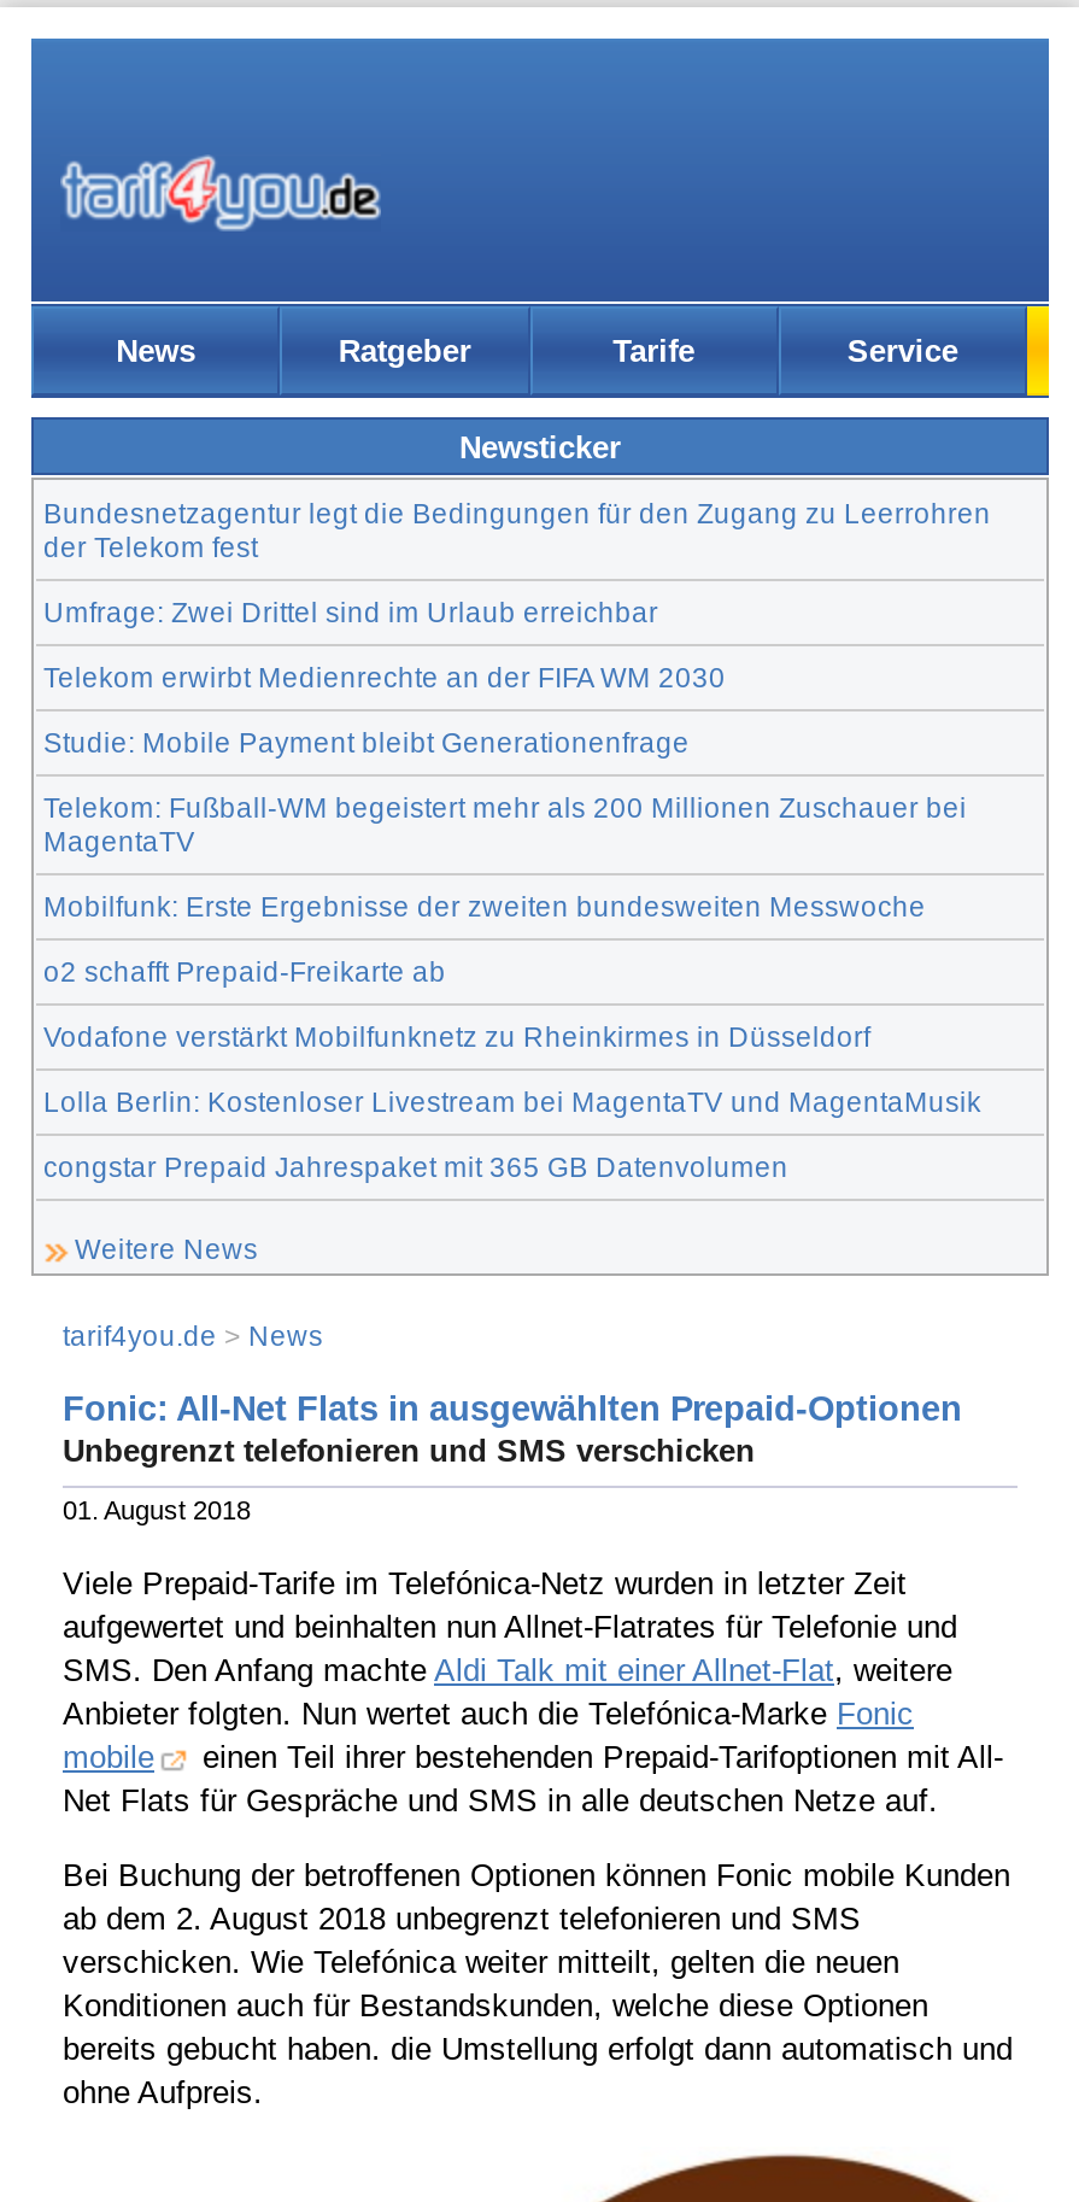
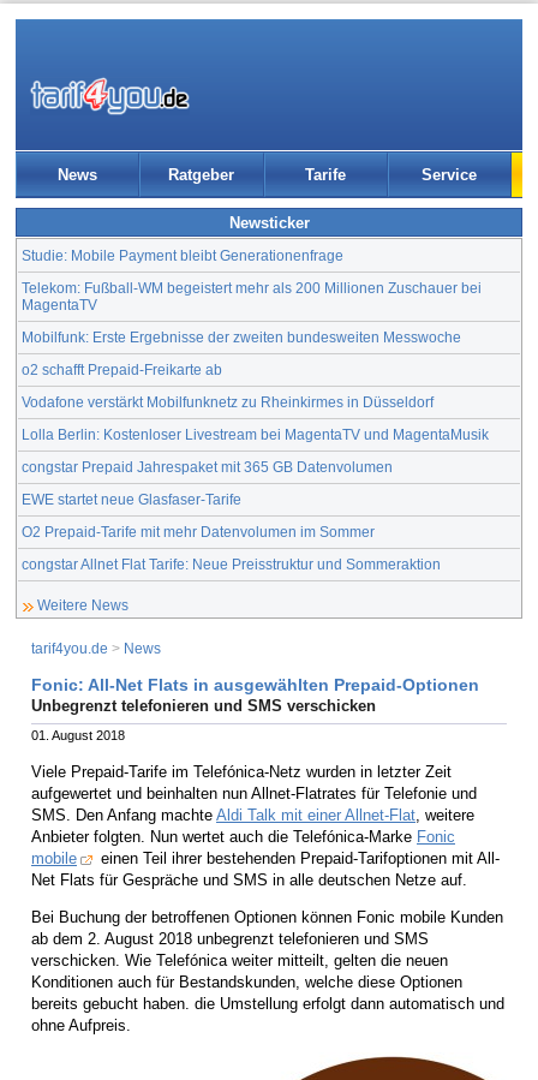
- Bundesnetzagentur legt die Bedingungen für den Zugang zu Leerrohren
- der Telekom fest
- Umfrage: Zwei Drittel sind im Urlaub erreichbar
- Telekom erwirbt Medienrechte an der FIFA WM 2030

moved up: Studie: Mobile Payment bleibt Generationenfrage | Telekom: Fußball-WM begeistert mehr als 200 Millionen Zuschauer bei | MagentaTV | Mobilfunk: Erste Ergebnisse der zweiten bundesweiten Messwoche | o2 schafft Prepaid-Freikarte ab | Vodafone verstärkt Mobilfunknetz zu Rheinkirmes in Düsseldorf | Lolla Berlin: Kostenloser Livestream bei MagentaTV und MagentaMusik | congstar Prepaid Jahrespaket mit 365 GB Datenvolumen

+ EWE startet neue Glasfaser-Tarife
+ O2 Prepaid-Tarife mit mehr Datenvolumen im Sommer
+ congstar Allnet Flat Tarife: Neue Preisstruktur und Sommeraktion
